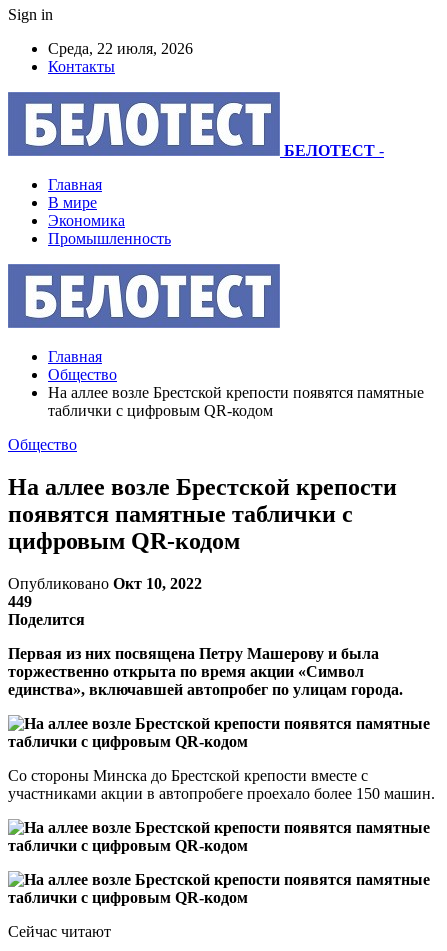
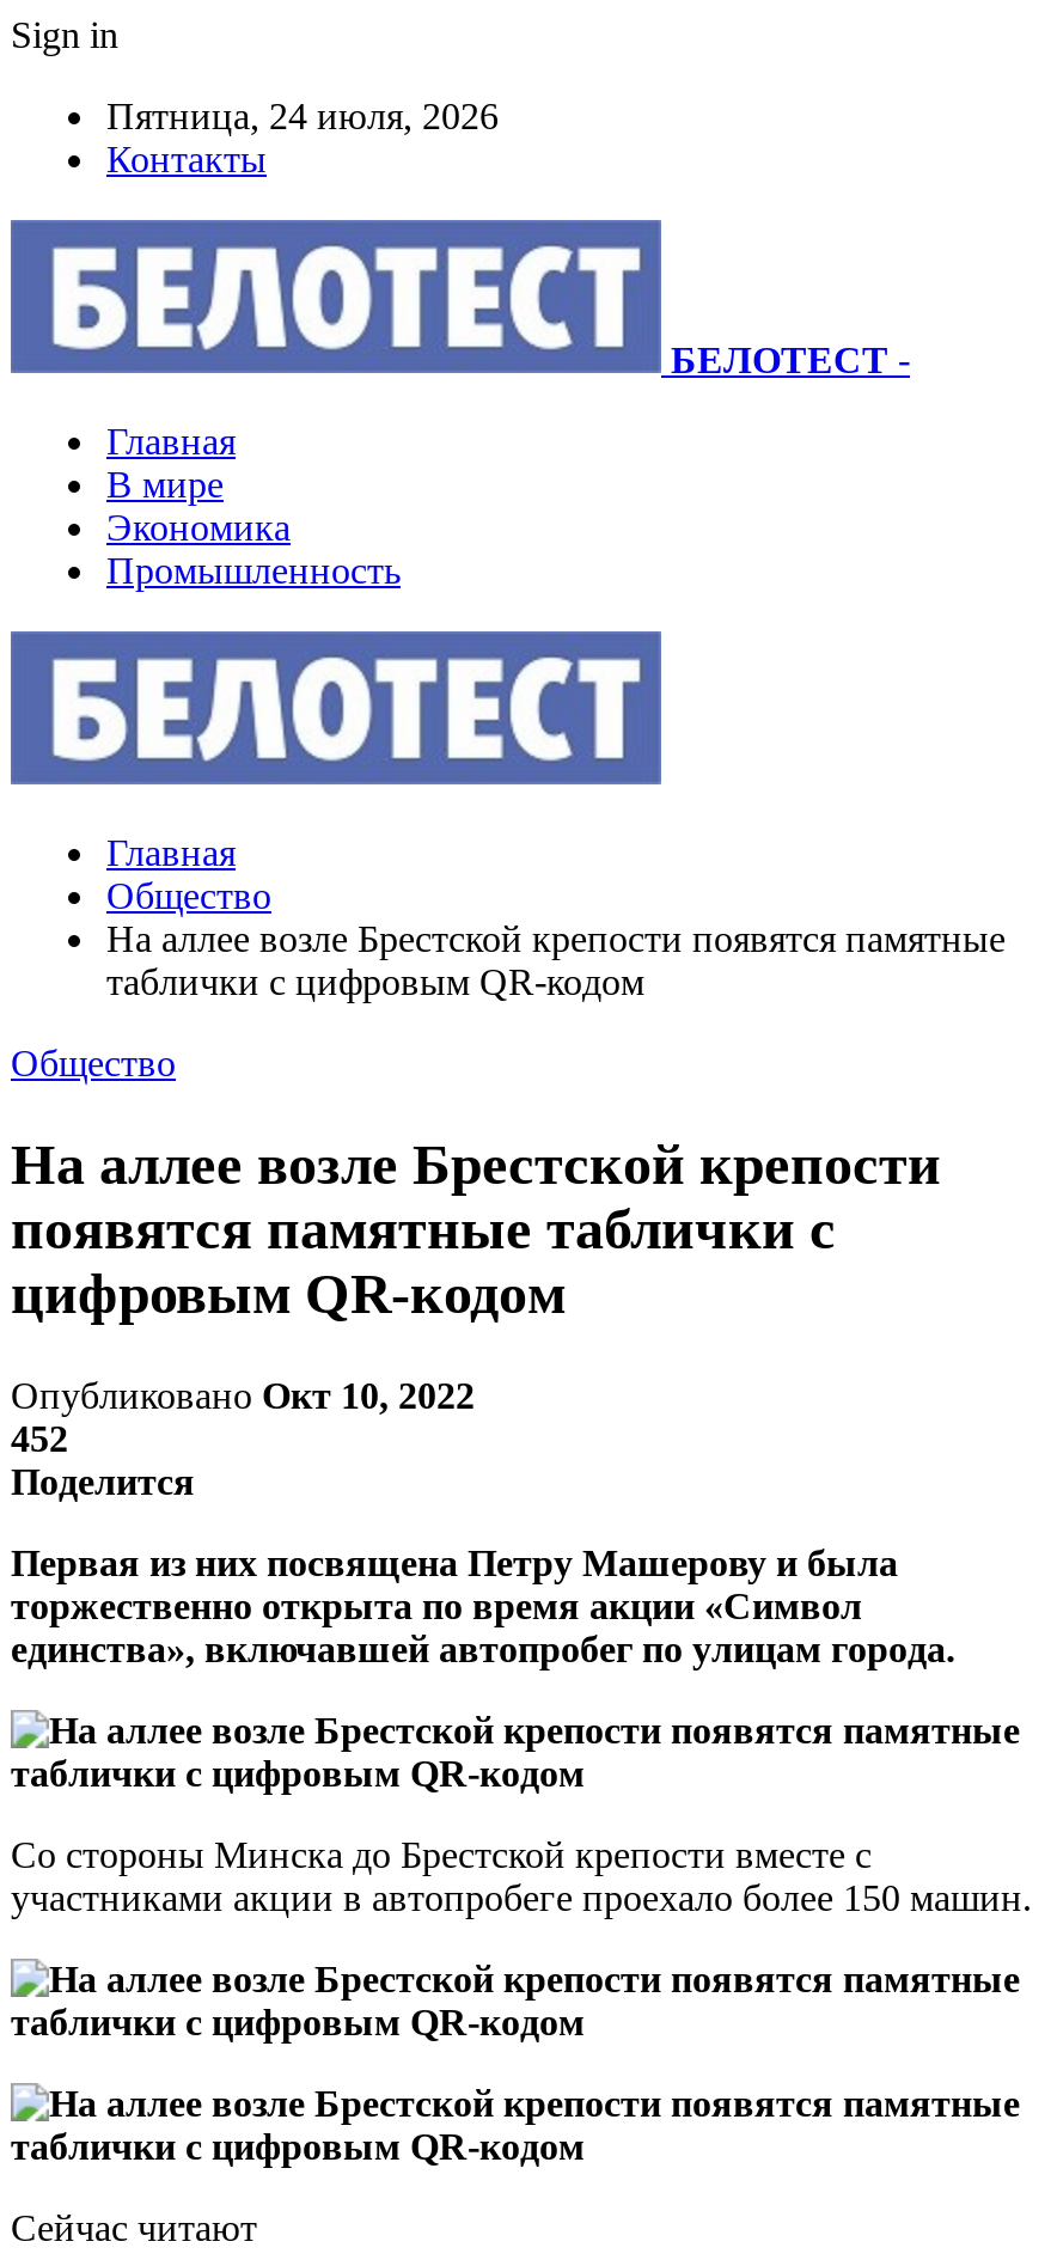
- Среда, 22 июля, 2026
+ Пятница, 24 июля, 2026

- 449
+ 452
